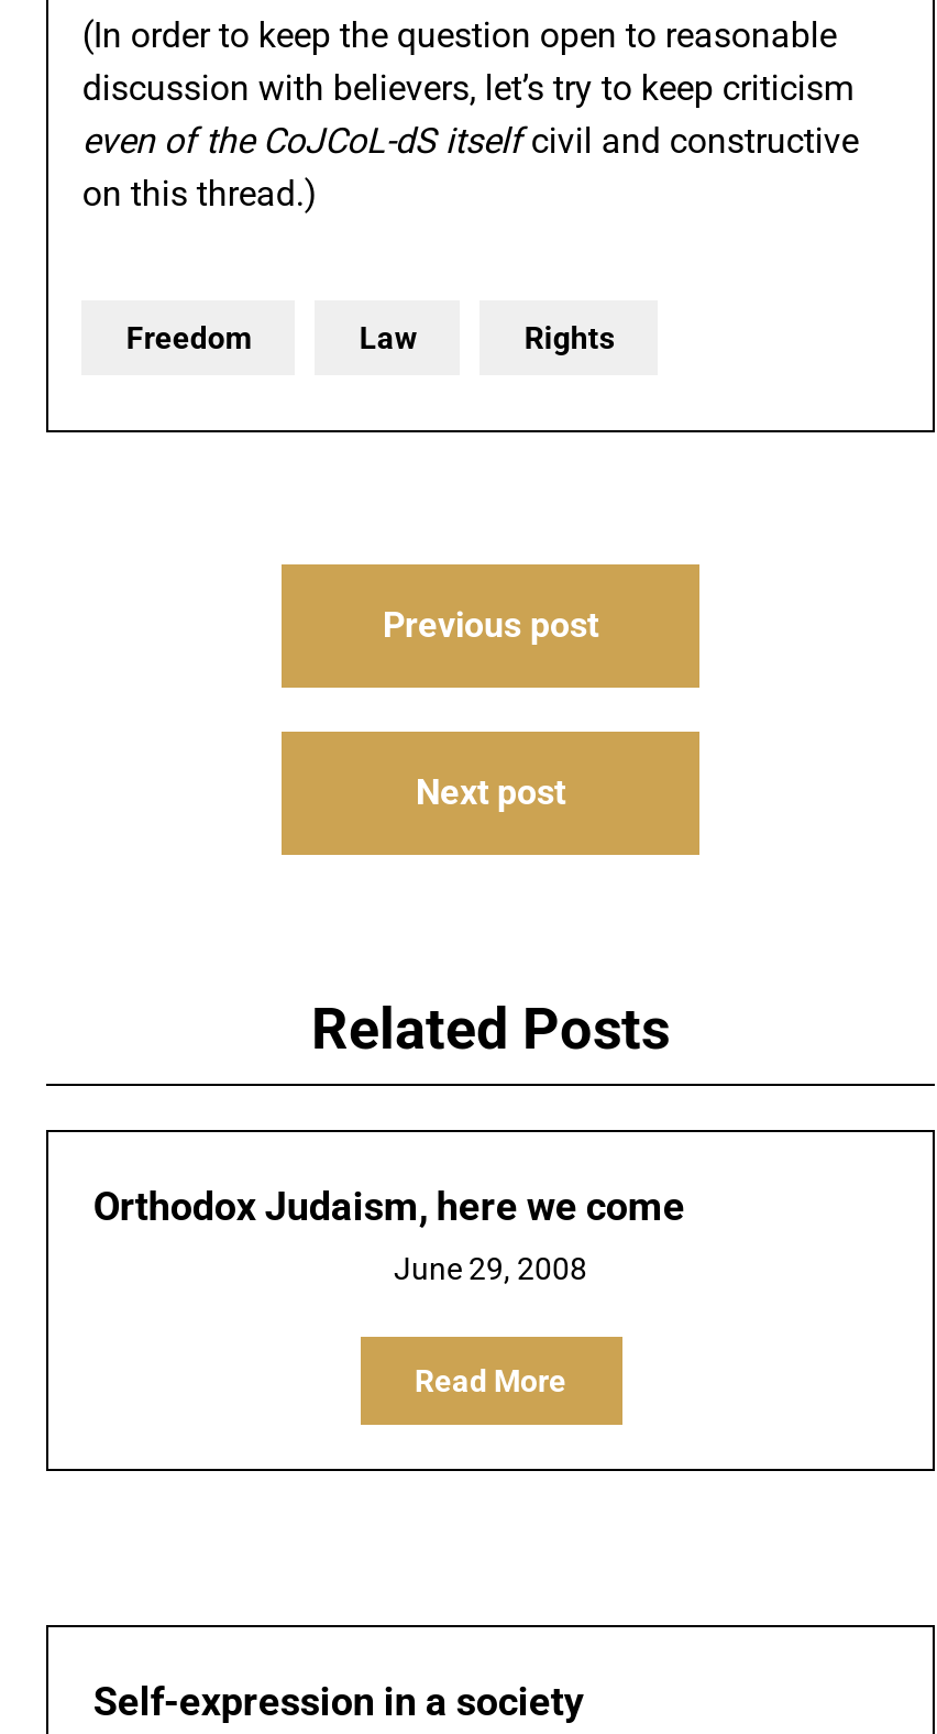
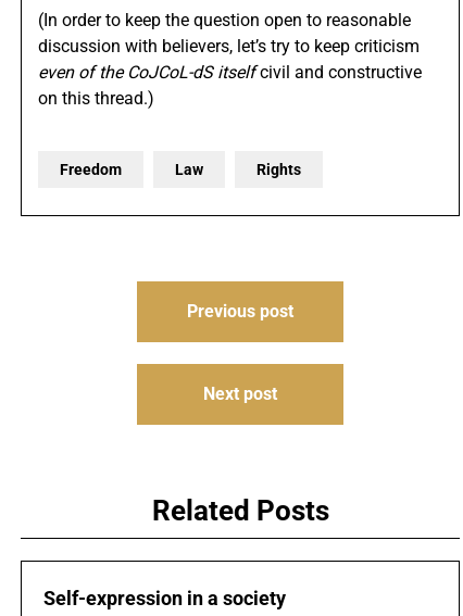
- Orthodox Judaism, here we come
- June 29, 2008
- Read More
